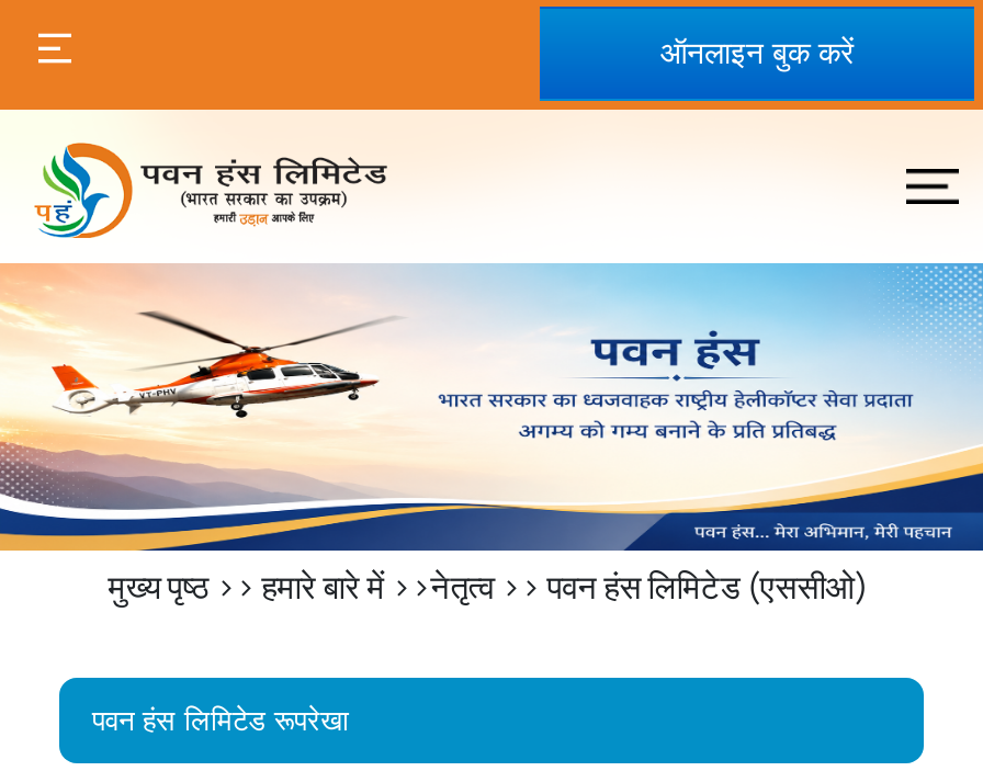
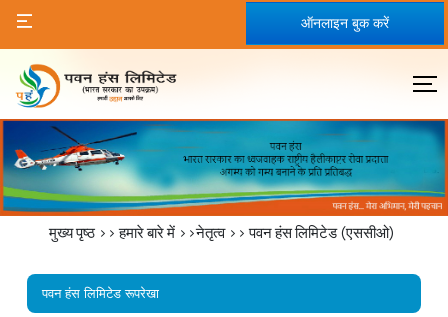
- [image]
+ [image]
